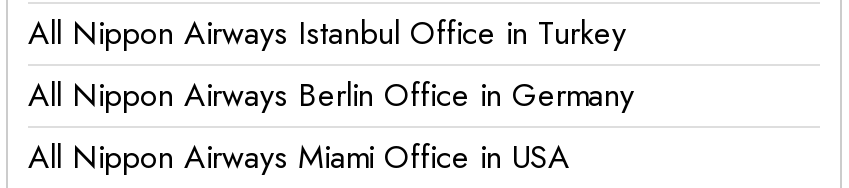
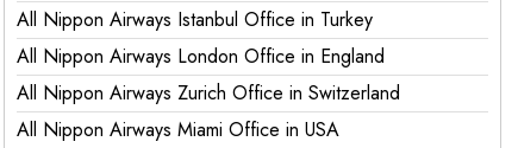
- All Nippon Airways Berlin Office in Germany
+ All Nippon Airways London Office in England
+ All Nippon Airways Zurich Office in Switzerland
